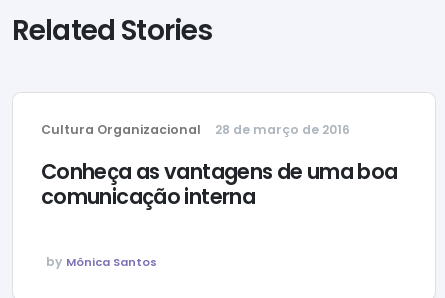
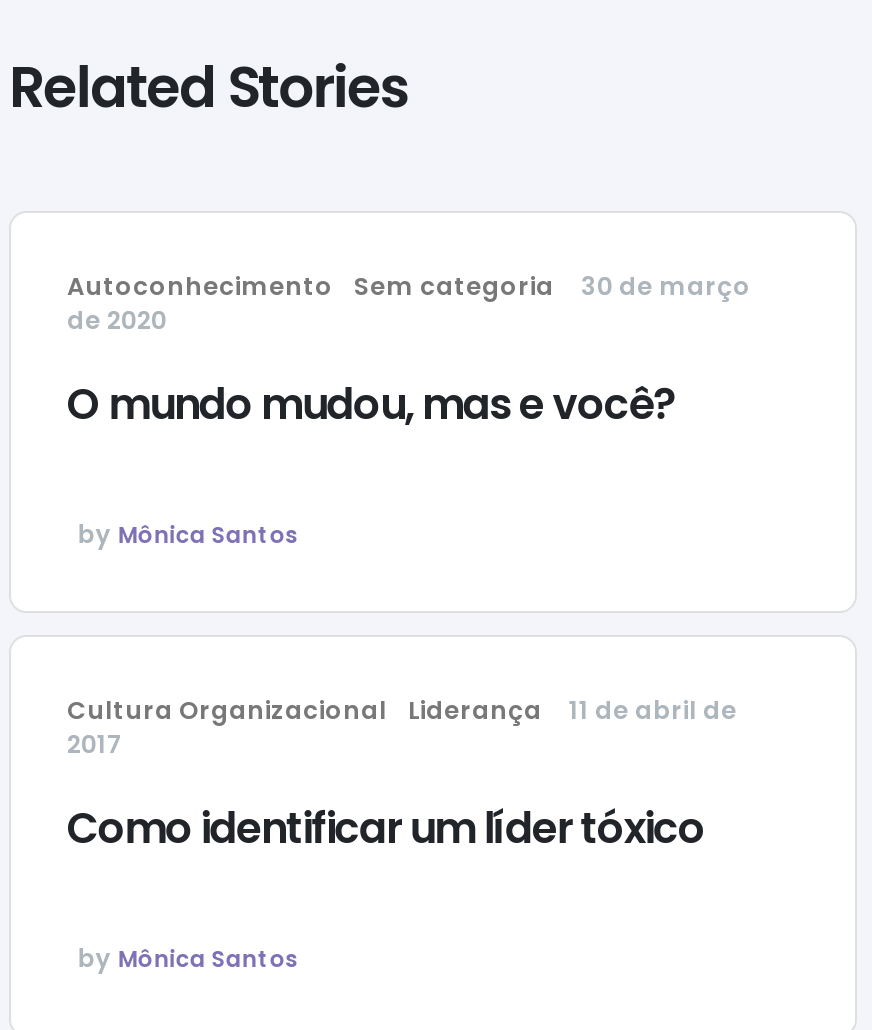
+ Autoconhecimento
+ Sem categoria
+ 30 de março
+ de 2020
+ O mundo mudou, mas e você?
+ by Mônica Santos

- 28 de março de 2016
+ Liderança
+ 11 de abril de
+ 2017

- Conheça as vantagens de uma boa
- comunicação interna
+ Como identificar um líder tóxico
